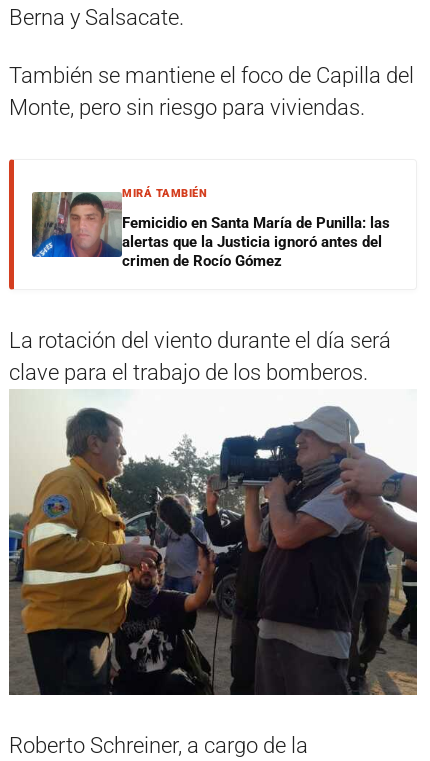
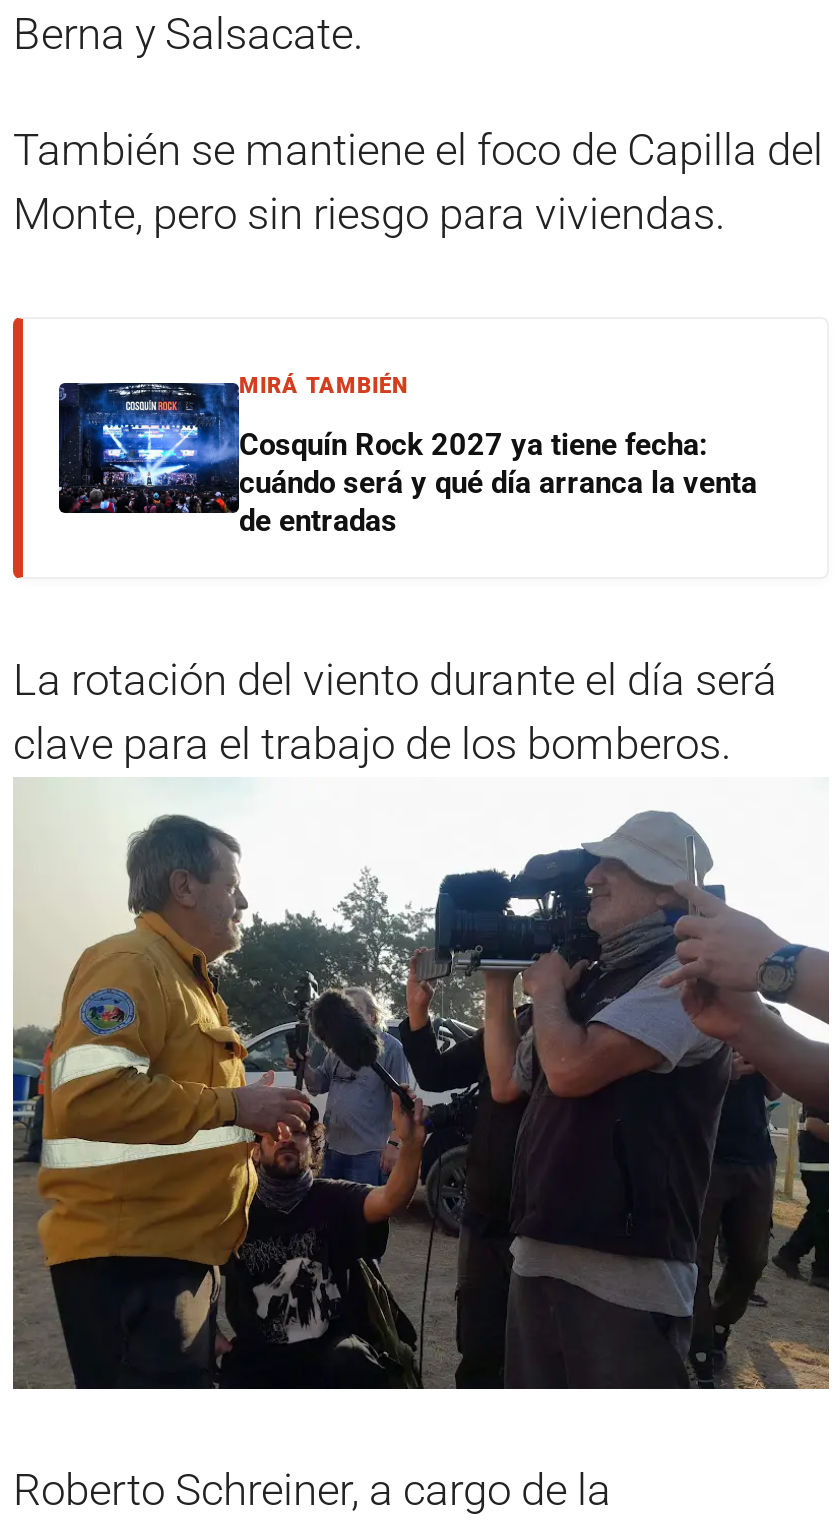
- [image]
- Femicidio en Santa María de Punilla: las
- alertas que la Justicia ignoró antes del
- crimen de Rocío Gómez
+ [image]
+ Cosquín Rock 2027 ya tiene fecha:
+ cuándo será y qué día arranca la venta
+ de entradas
